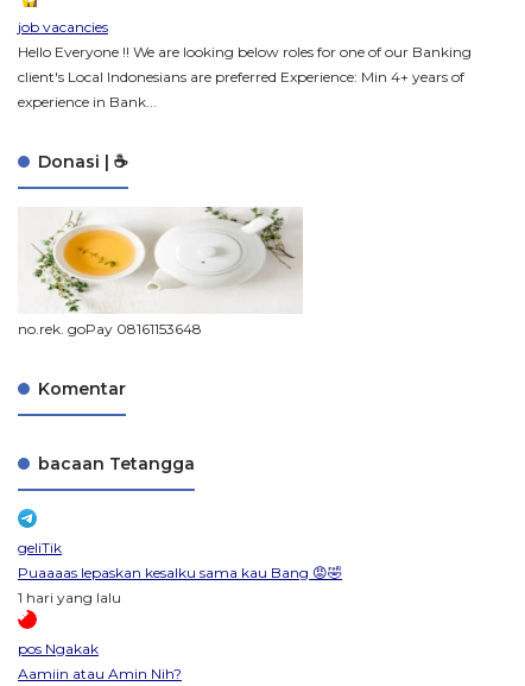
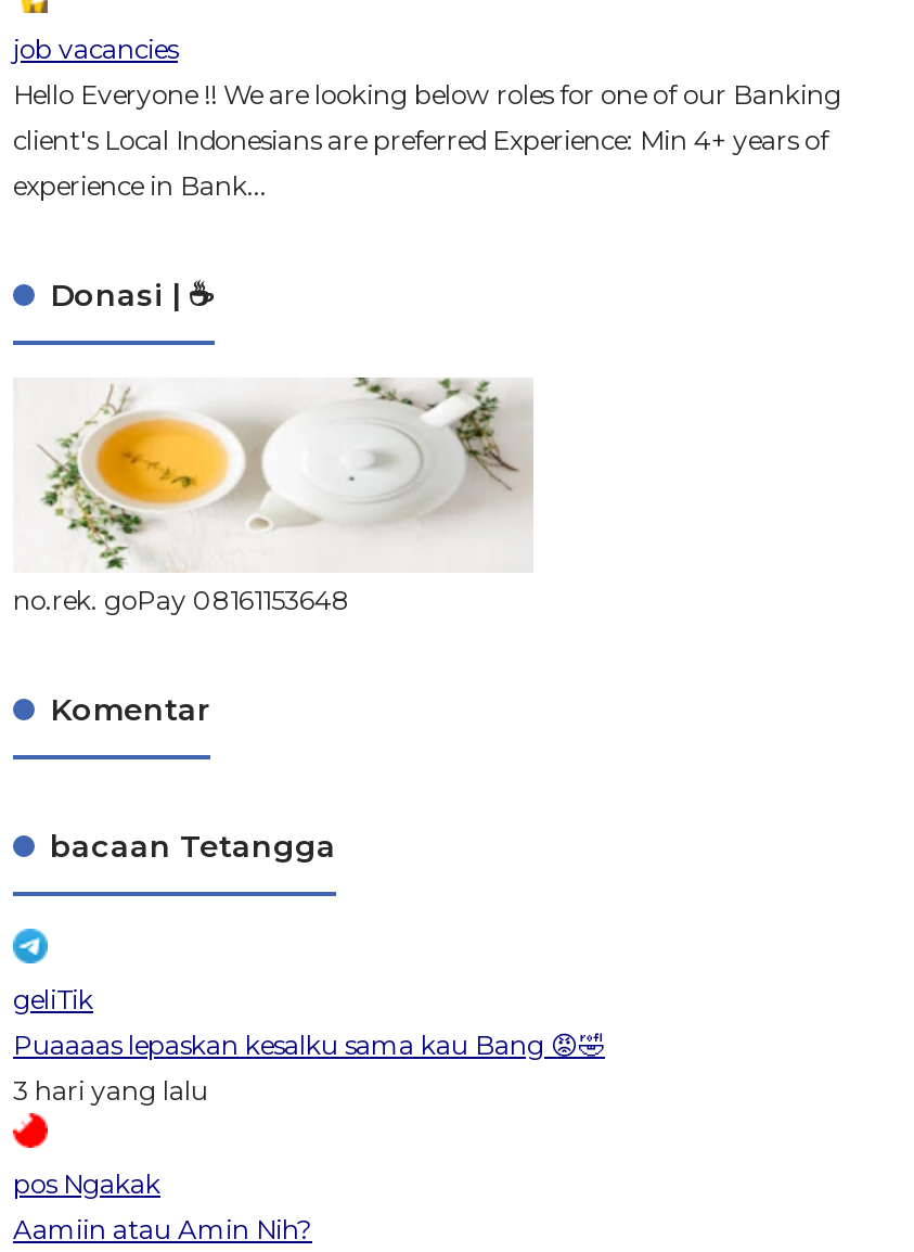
- 1 hari yang lalu
+ 3 hari yang lalu
